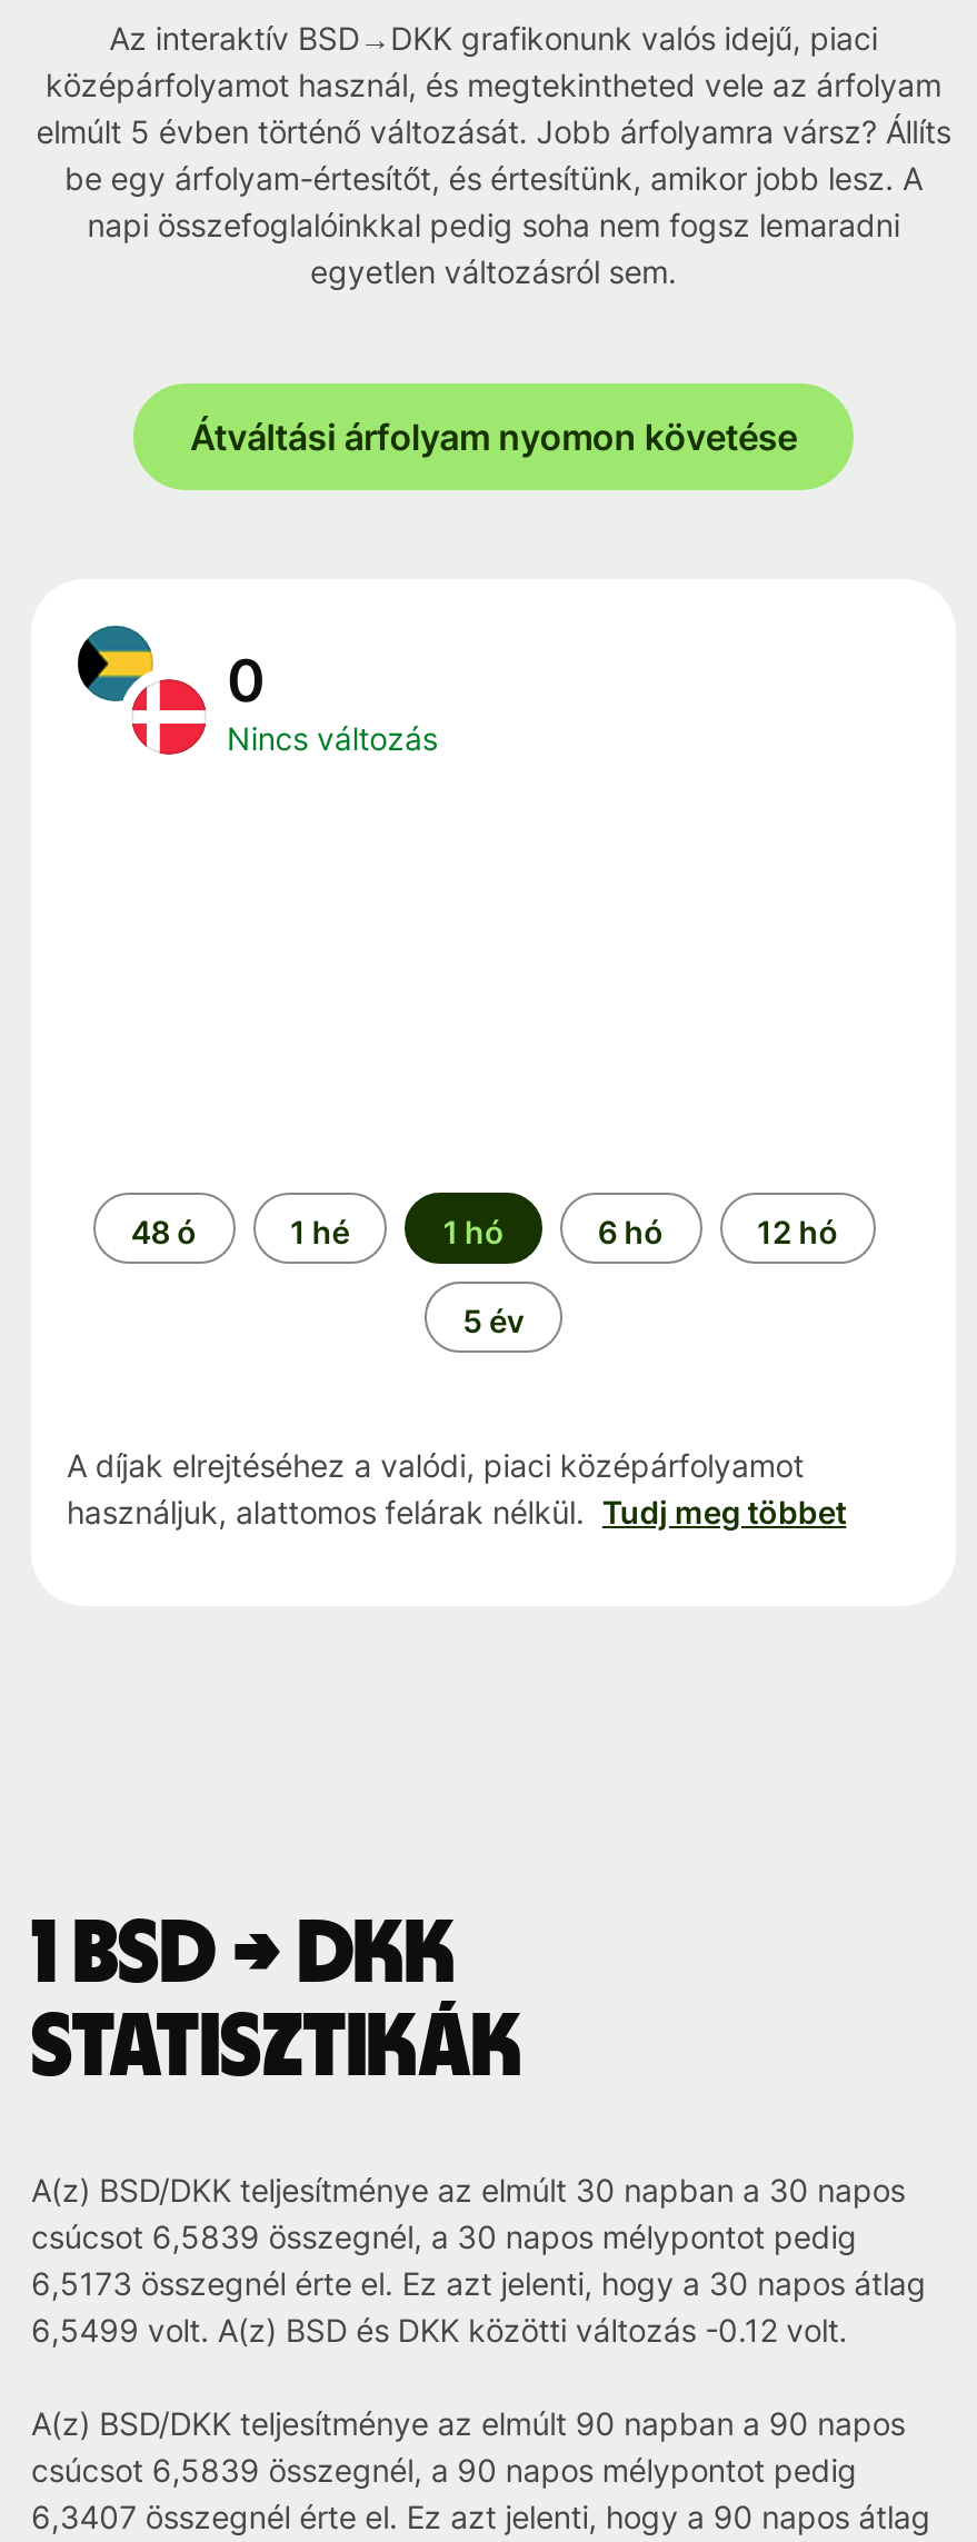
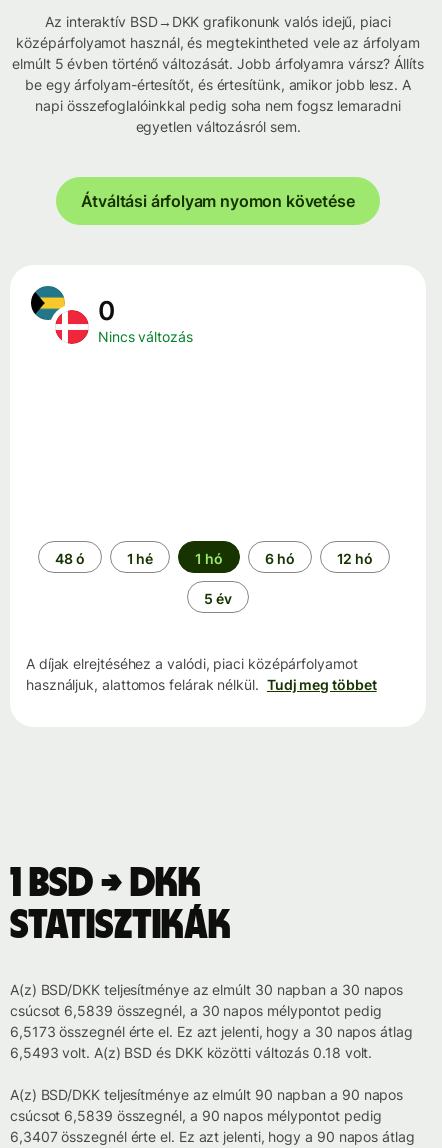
- 6,5499 volt. A(z) BSD és DKK közötti változás -0.12 volt.
+ 6,5493 volt. A(z) BSD és DKK közötti változás 0.18 volt.
